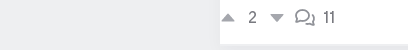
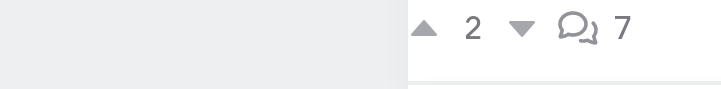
- 11
+ 7
